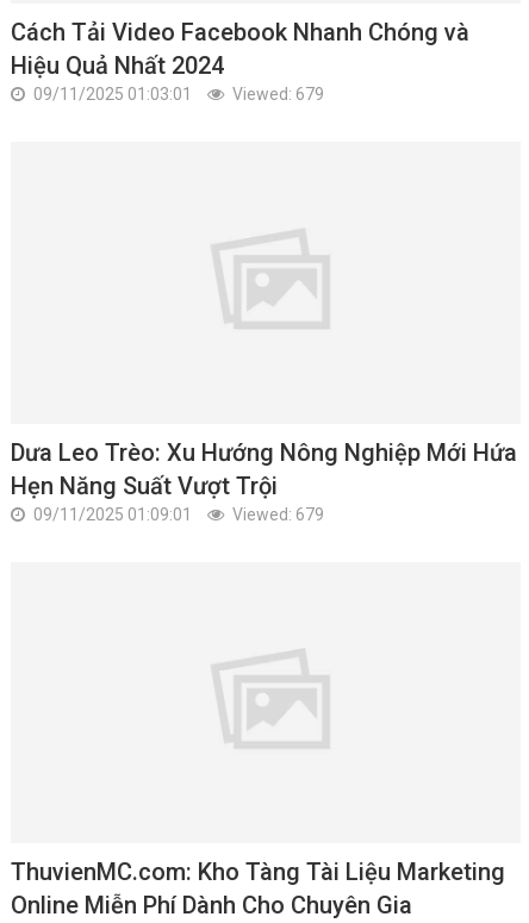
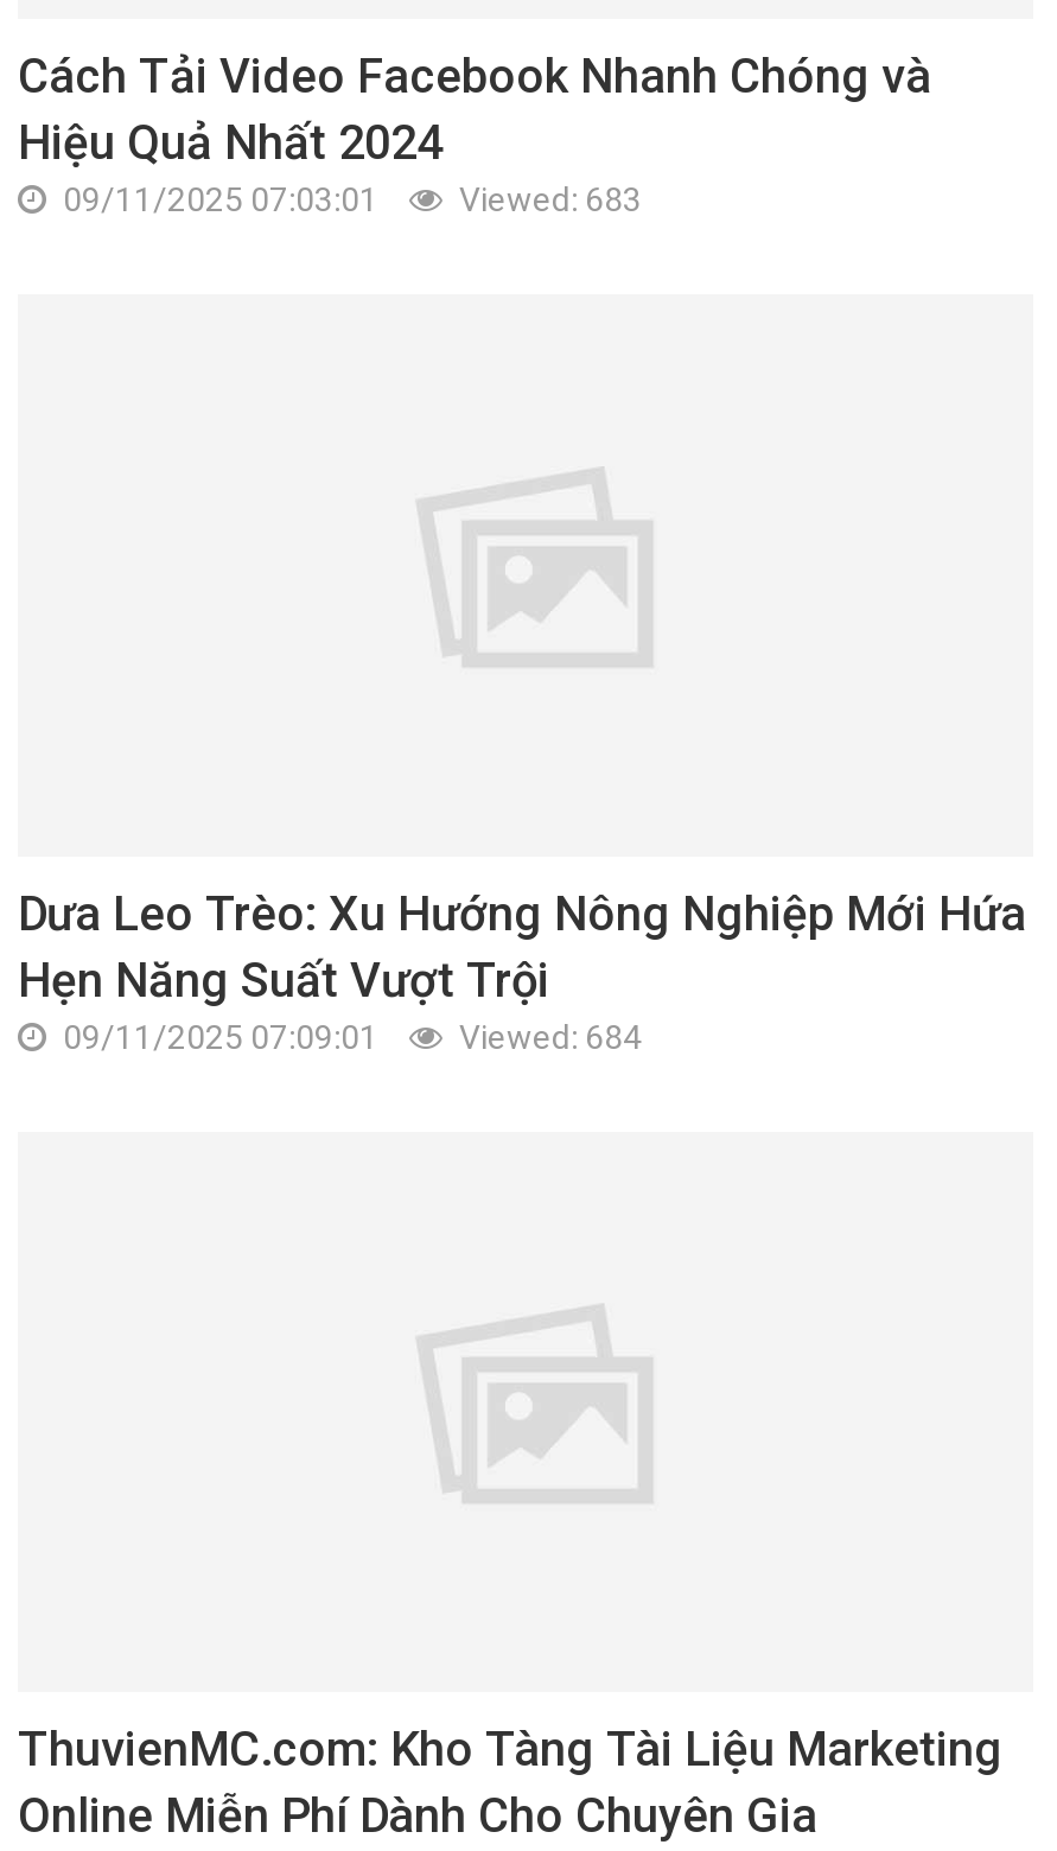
- 09/11/2025 01:03:01
+ 09/11/2025 07:03:01

- Viewed: 679
+ Viewed: 683

- 09/11/2025 01:09:01
+ 09/11/2025 07:09:01

- Viewed: 679
+ Viewed: 684
